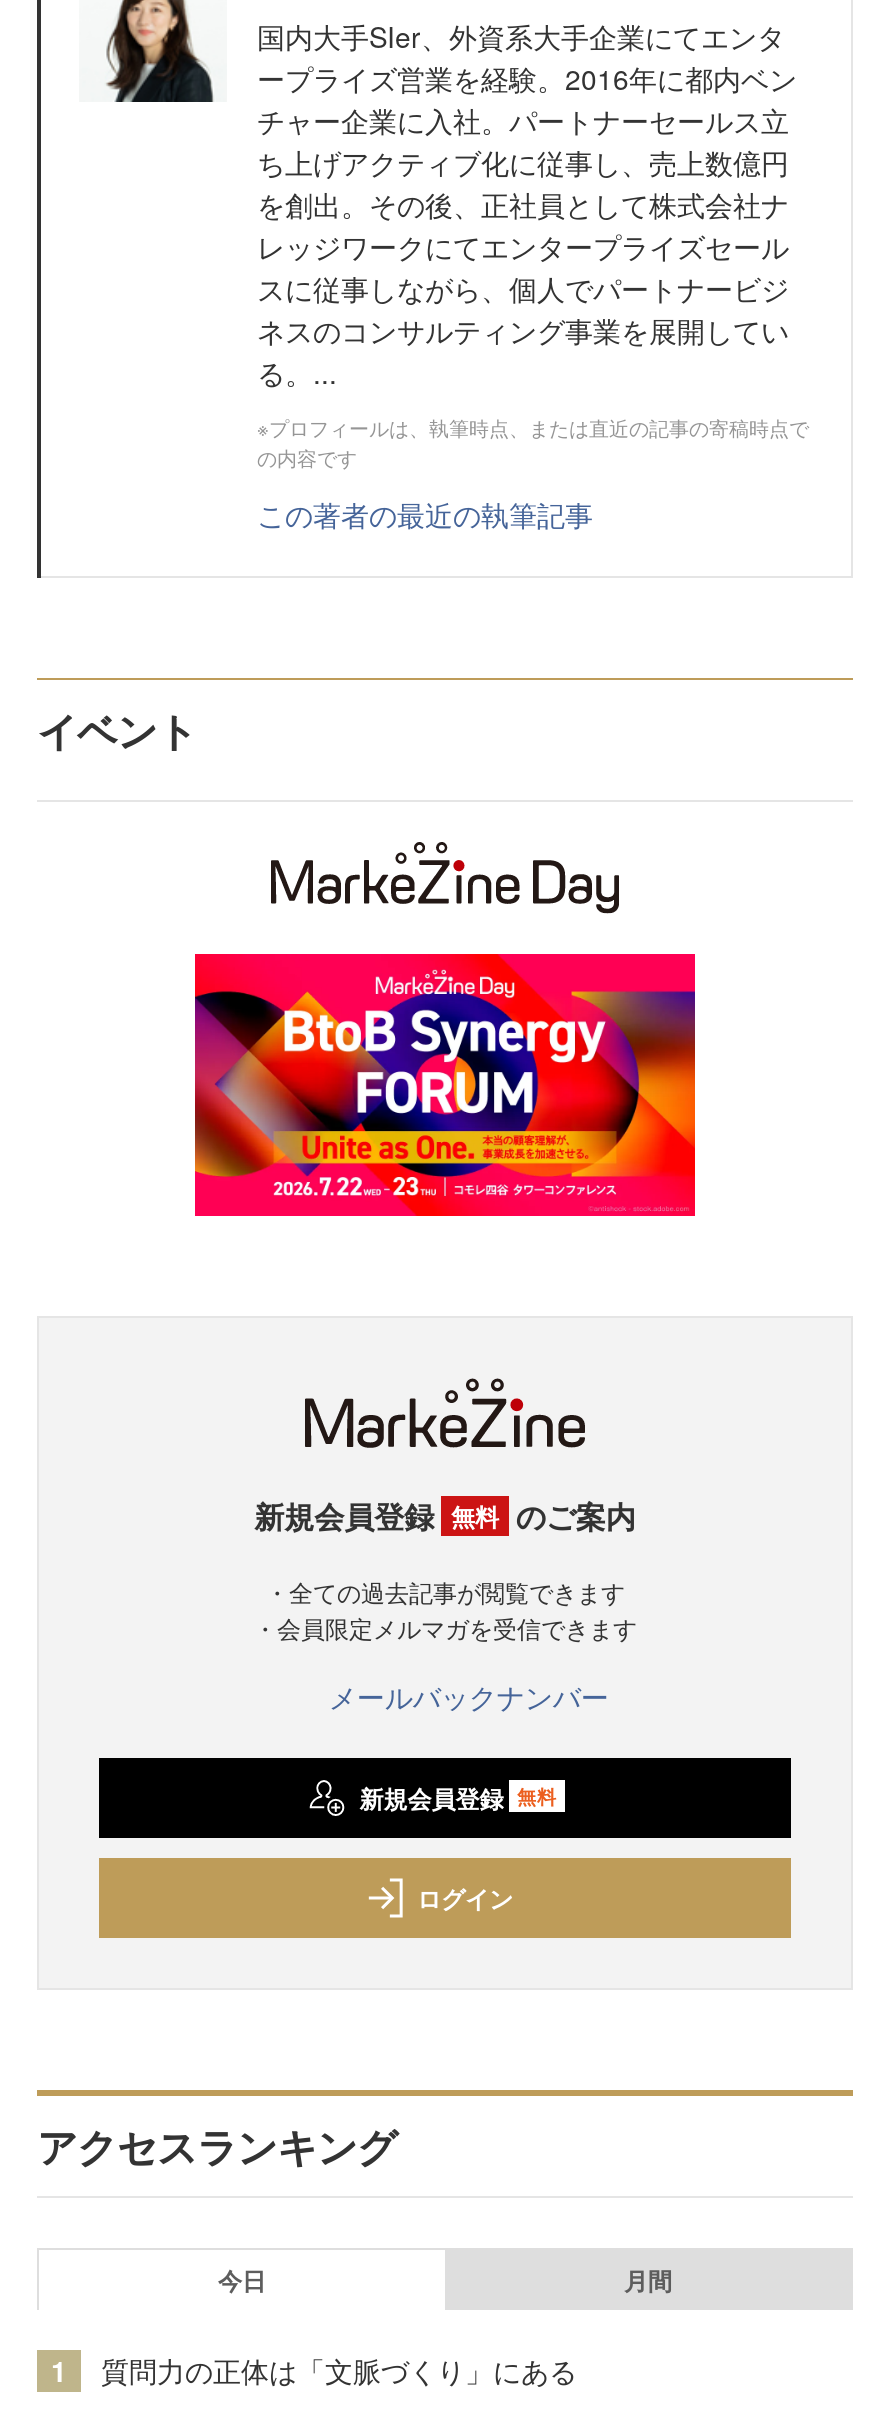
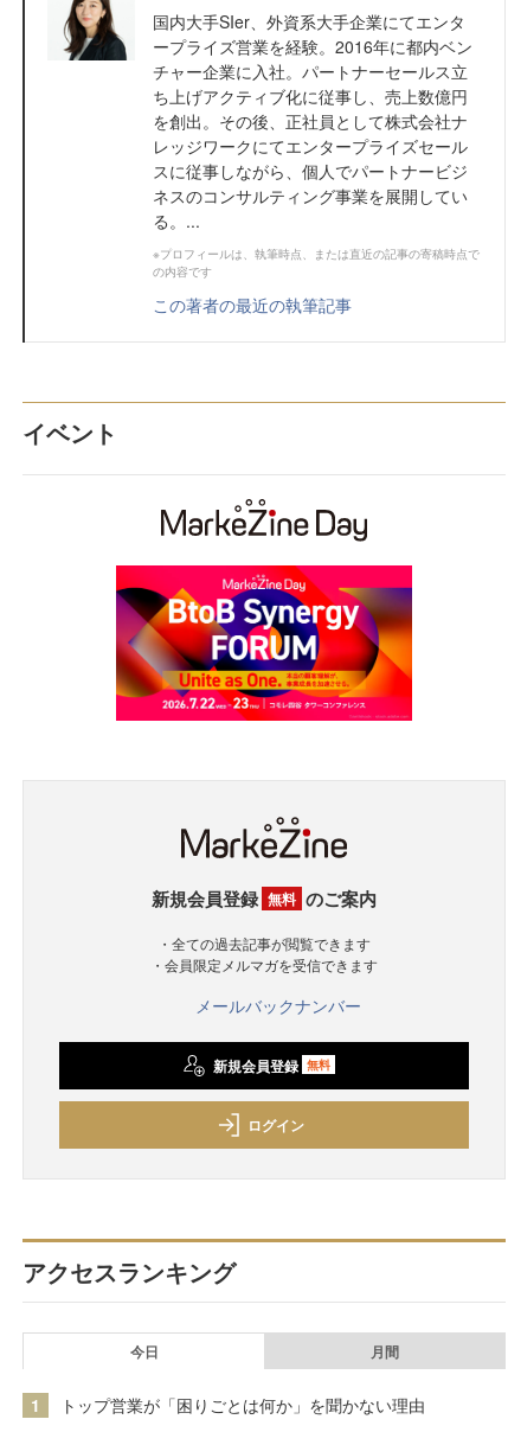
- 質問力の正体は「文脈づくり」にある
+ トップ営業が「困りごとは何か」を聞かない理由
